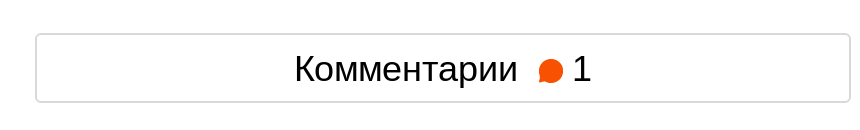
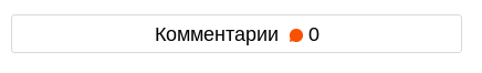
- Комментарии 1
+ Комментарии 0
